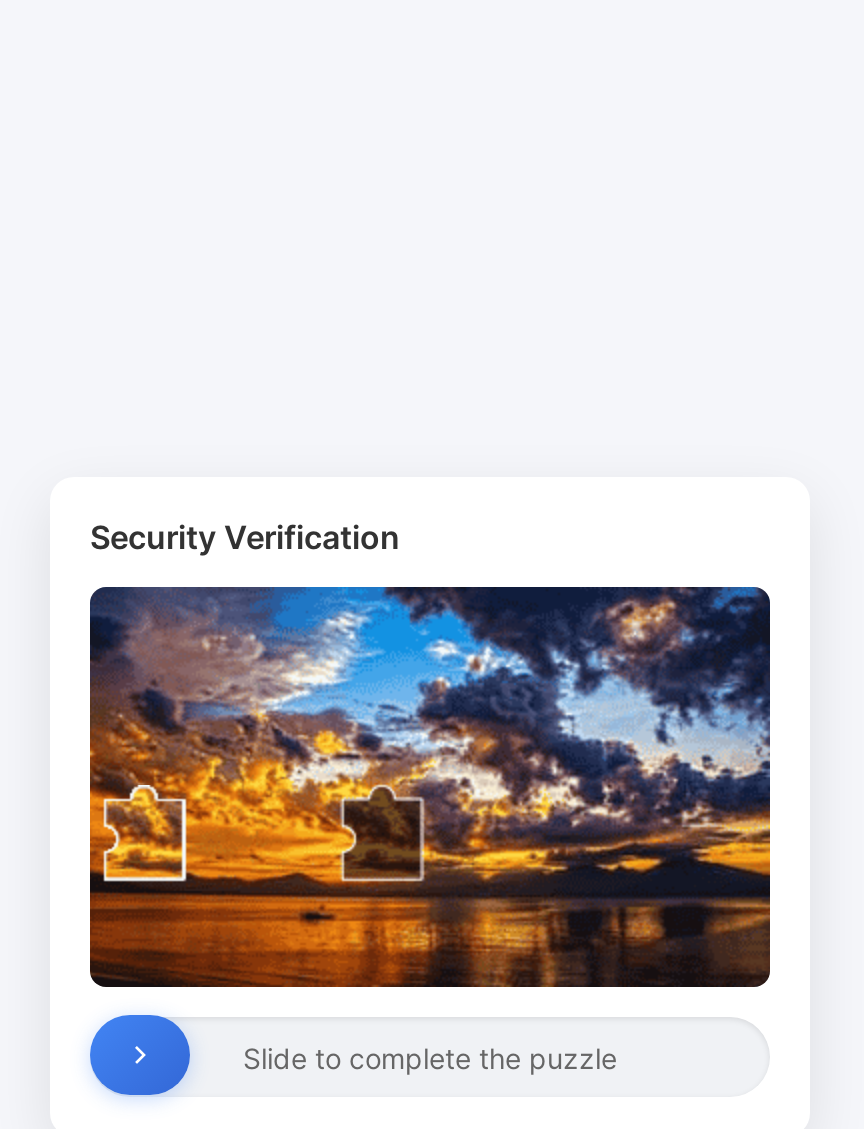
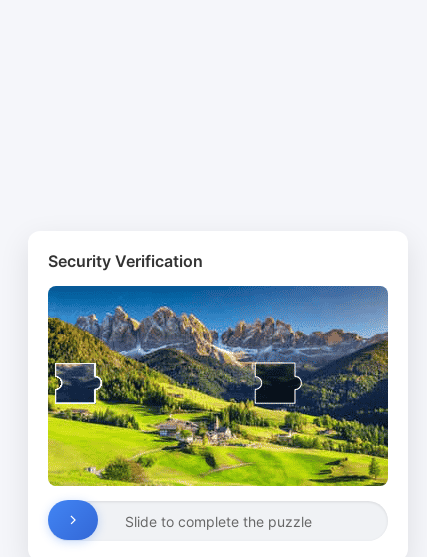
- [image]
+ [image]
